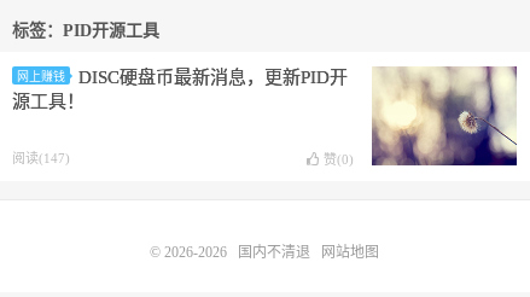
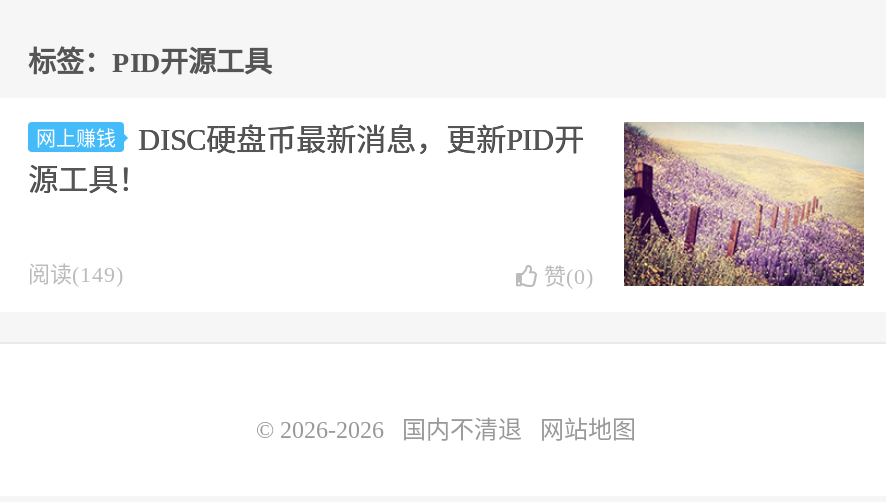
- [image]
+ [image]

- 阅读(147)
+ 阅读(149)
